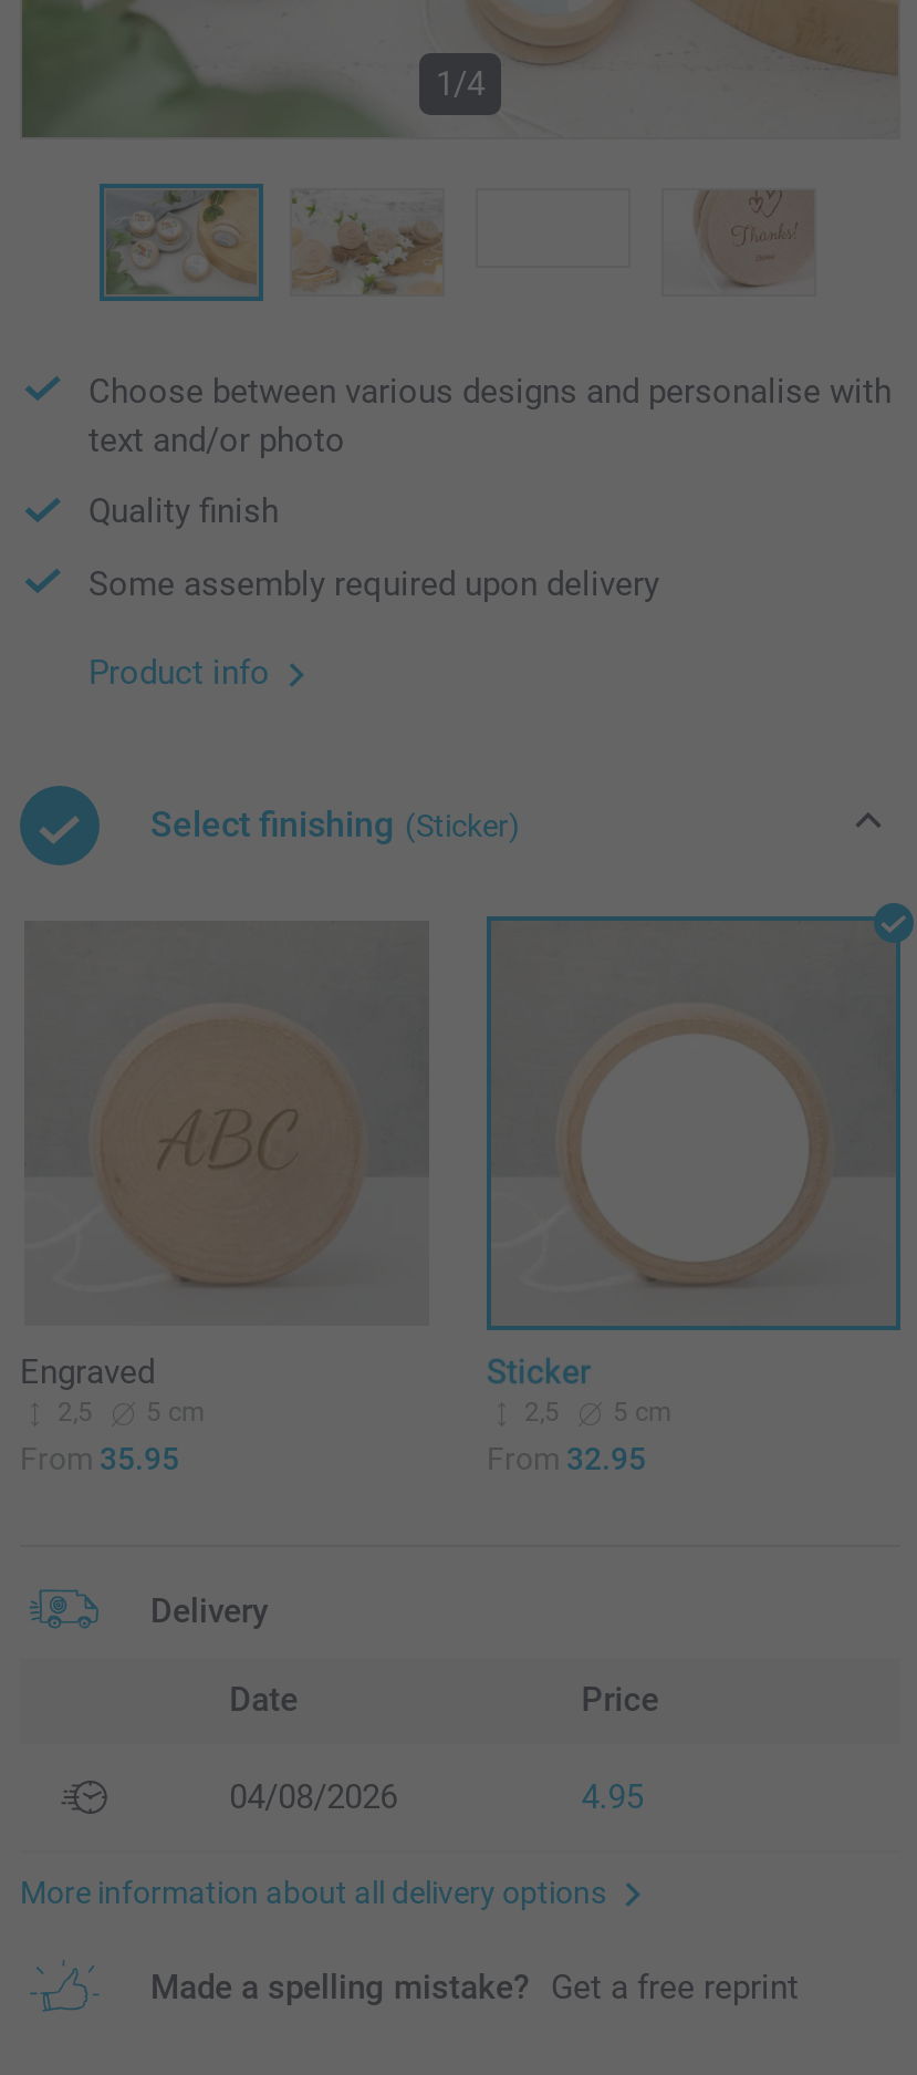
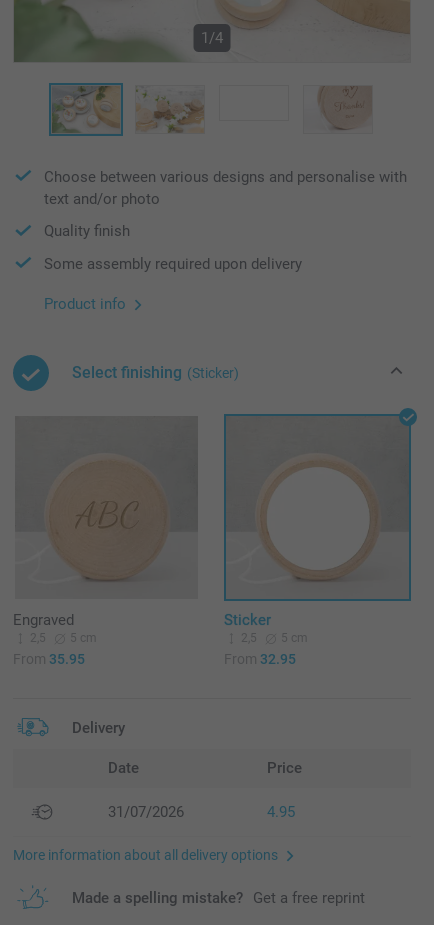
- 04/08/2026
+ 31/07/2026
